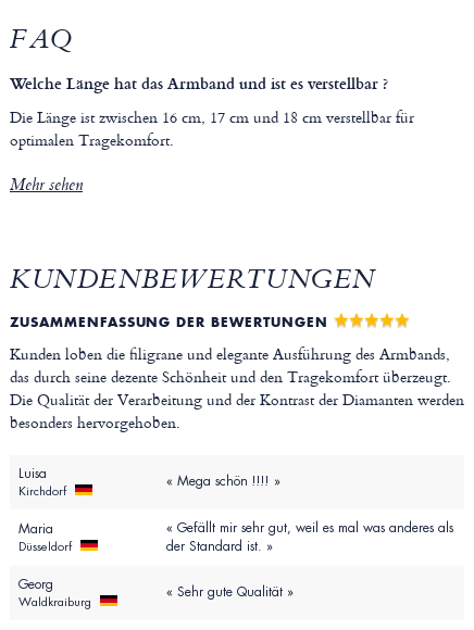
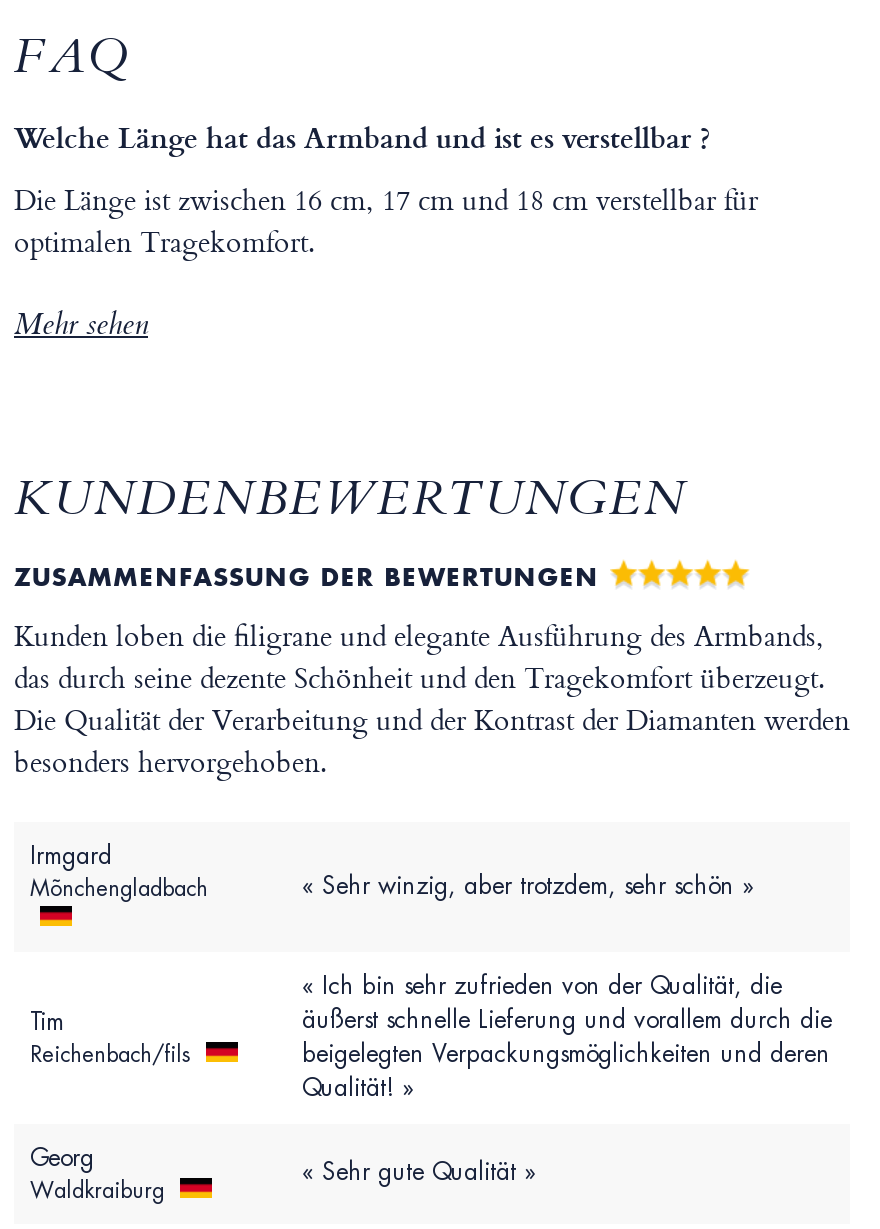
- Luisa
- Kirchdorf
+ Irmgard
+ Mõnchengladbach
+ « Sehr winzig, aber trotzdem, sehr schön »

- « Mega schön !!!! »
- Maria
- Düsseldorf
+ Tim
+ Reichenbach/fils

- « Gefällt mir sehr gut, weil es mal was anderes als
- der Standard ist. »
+ « Ich bin sehr zufrieden von der Qualität, die
+ äußerst schnelle Lieferung und vorallem durch die
+ beigelegten Verpackungsmöglichkeiten und deren
+ Qualität! »
